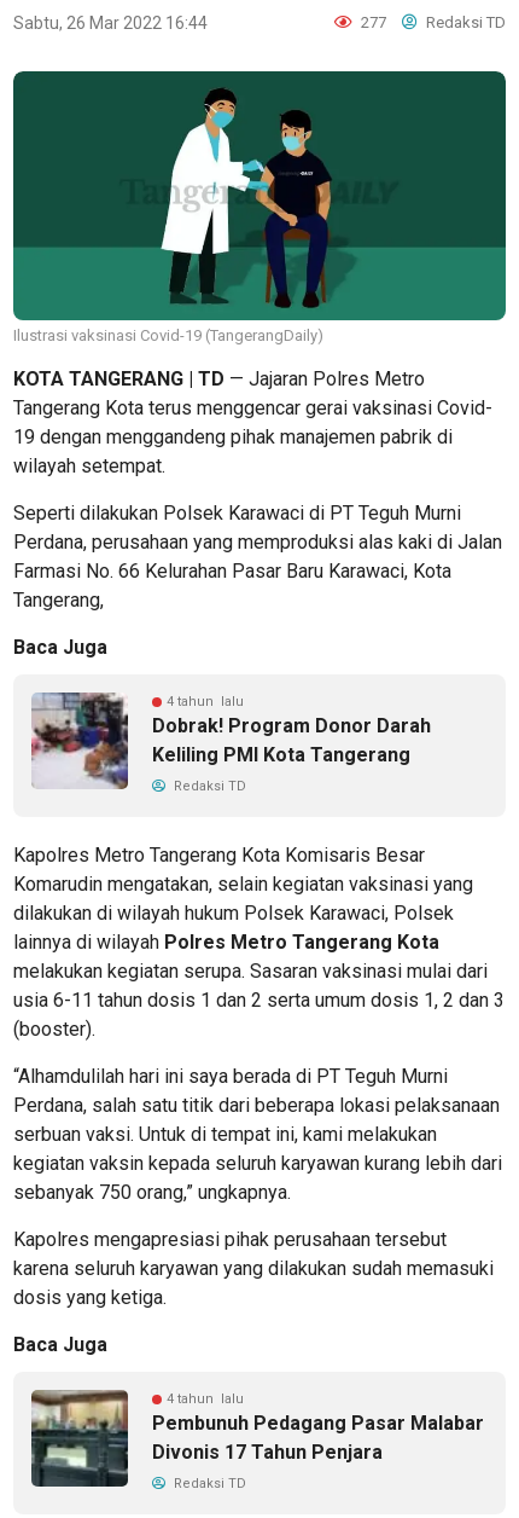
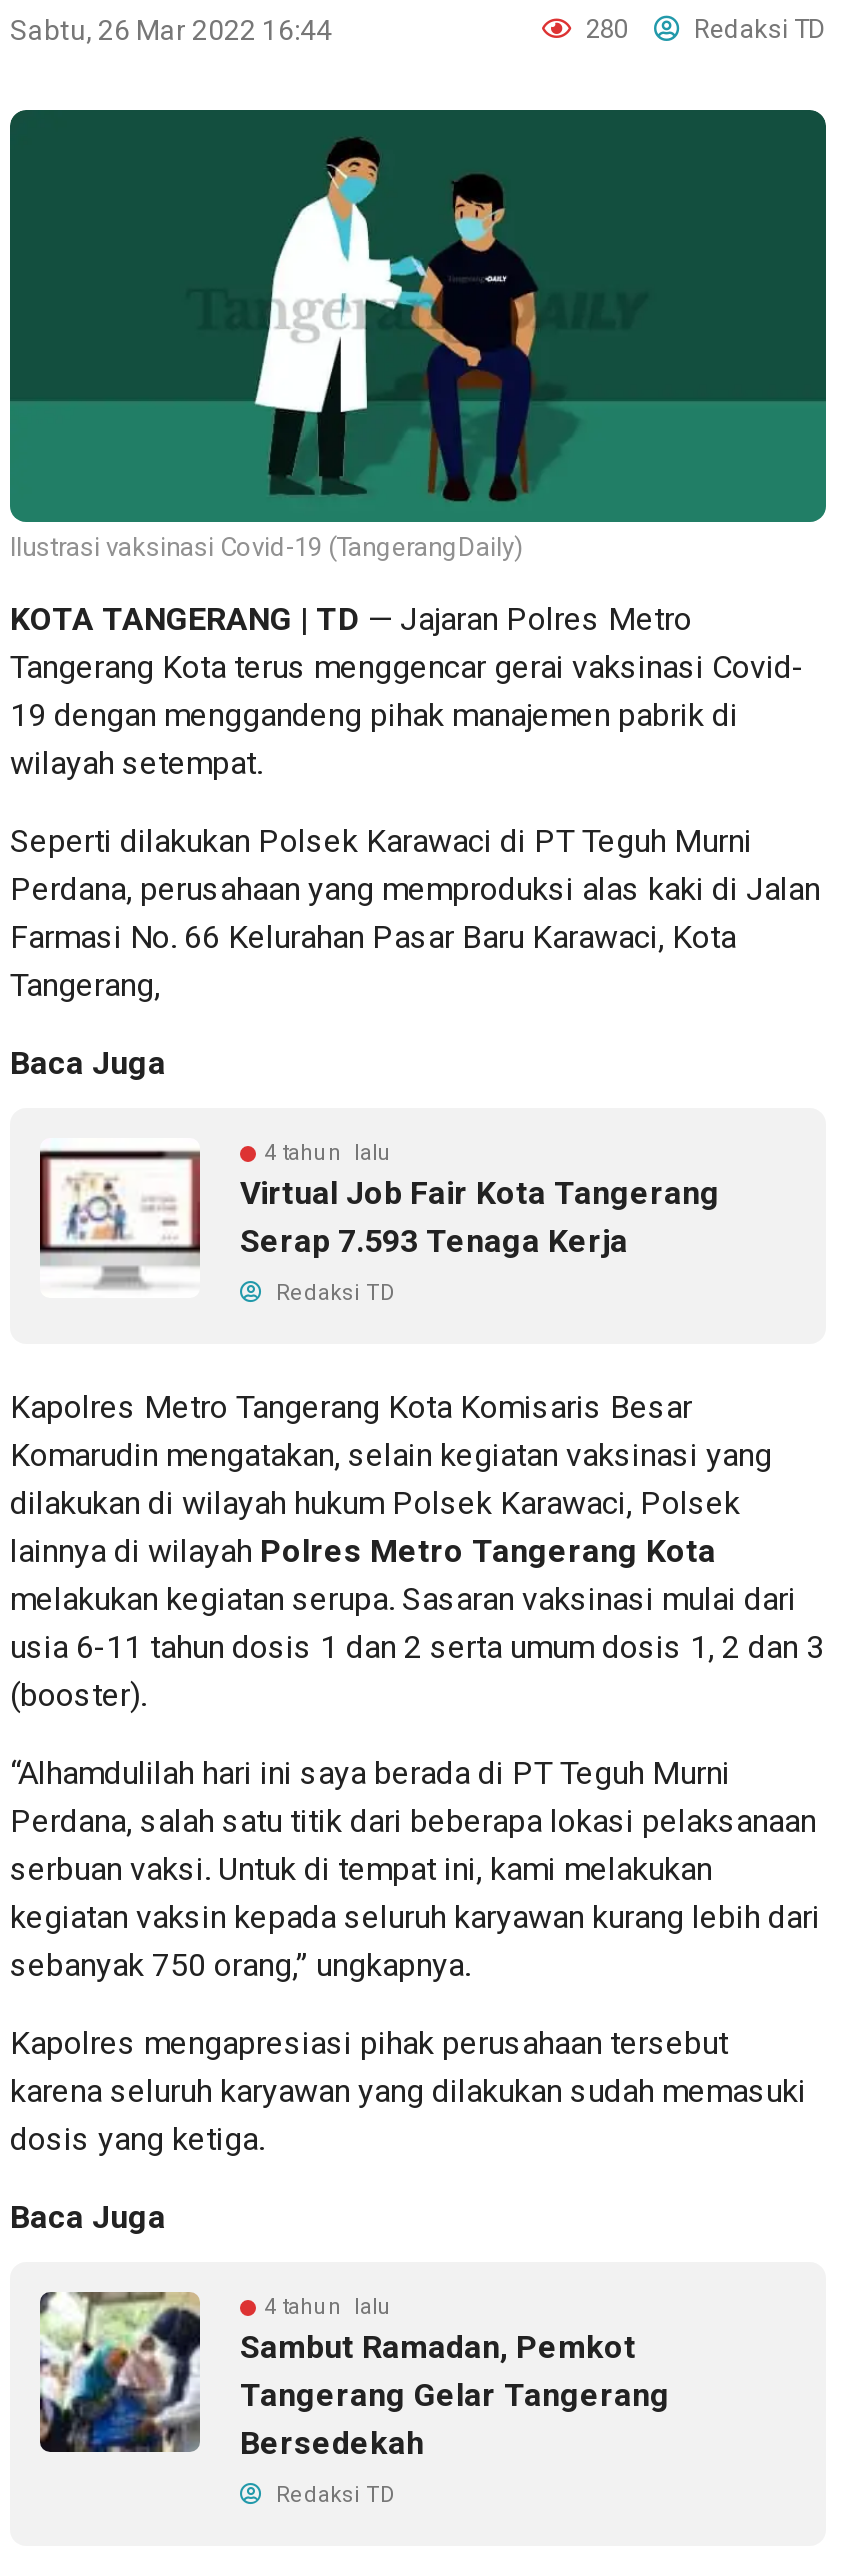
- 277 Redaksi TD
+ 280 Redaksi TD

- [image]
- Dobrak! Program Donor Darah
- Keliling PMI Kota Tangerang
+ [image]
+ Virtual Job Fair Kota Tangerang
+ Serap 7.593 Tenaga Kerja

- [image]
- Pembunuh Pedagang Pasar Malabar
- Divonis 17 Tahun Penjara
+ [image]
+ Sambut Ramadan, Pemkot
+ Tangerang Gelar Tangerang
+ Bersedekah
